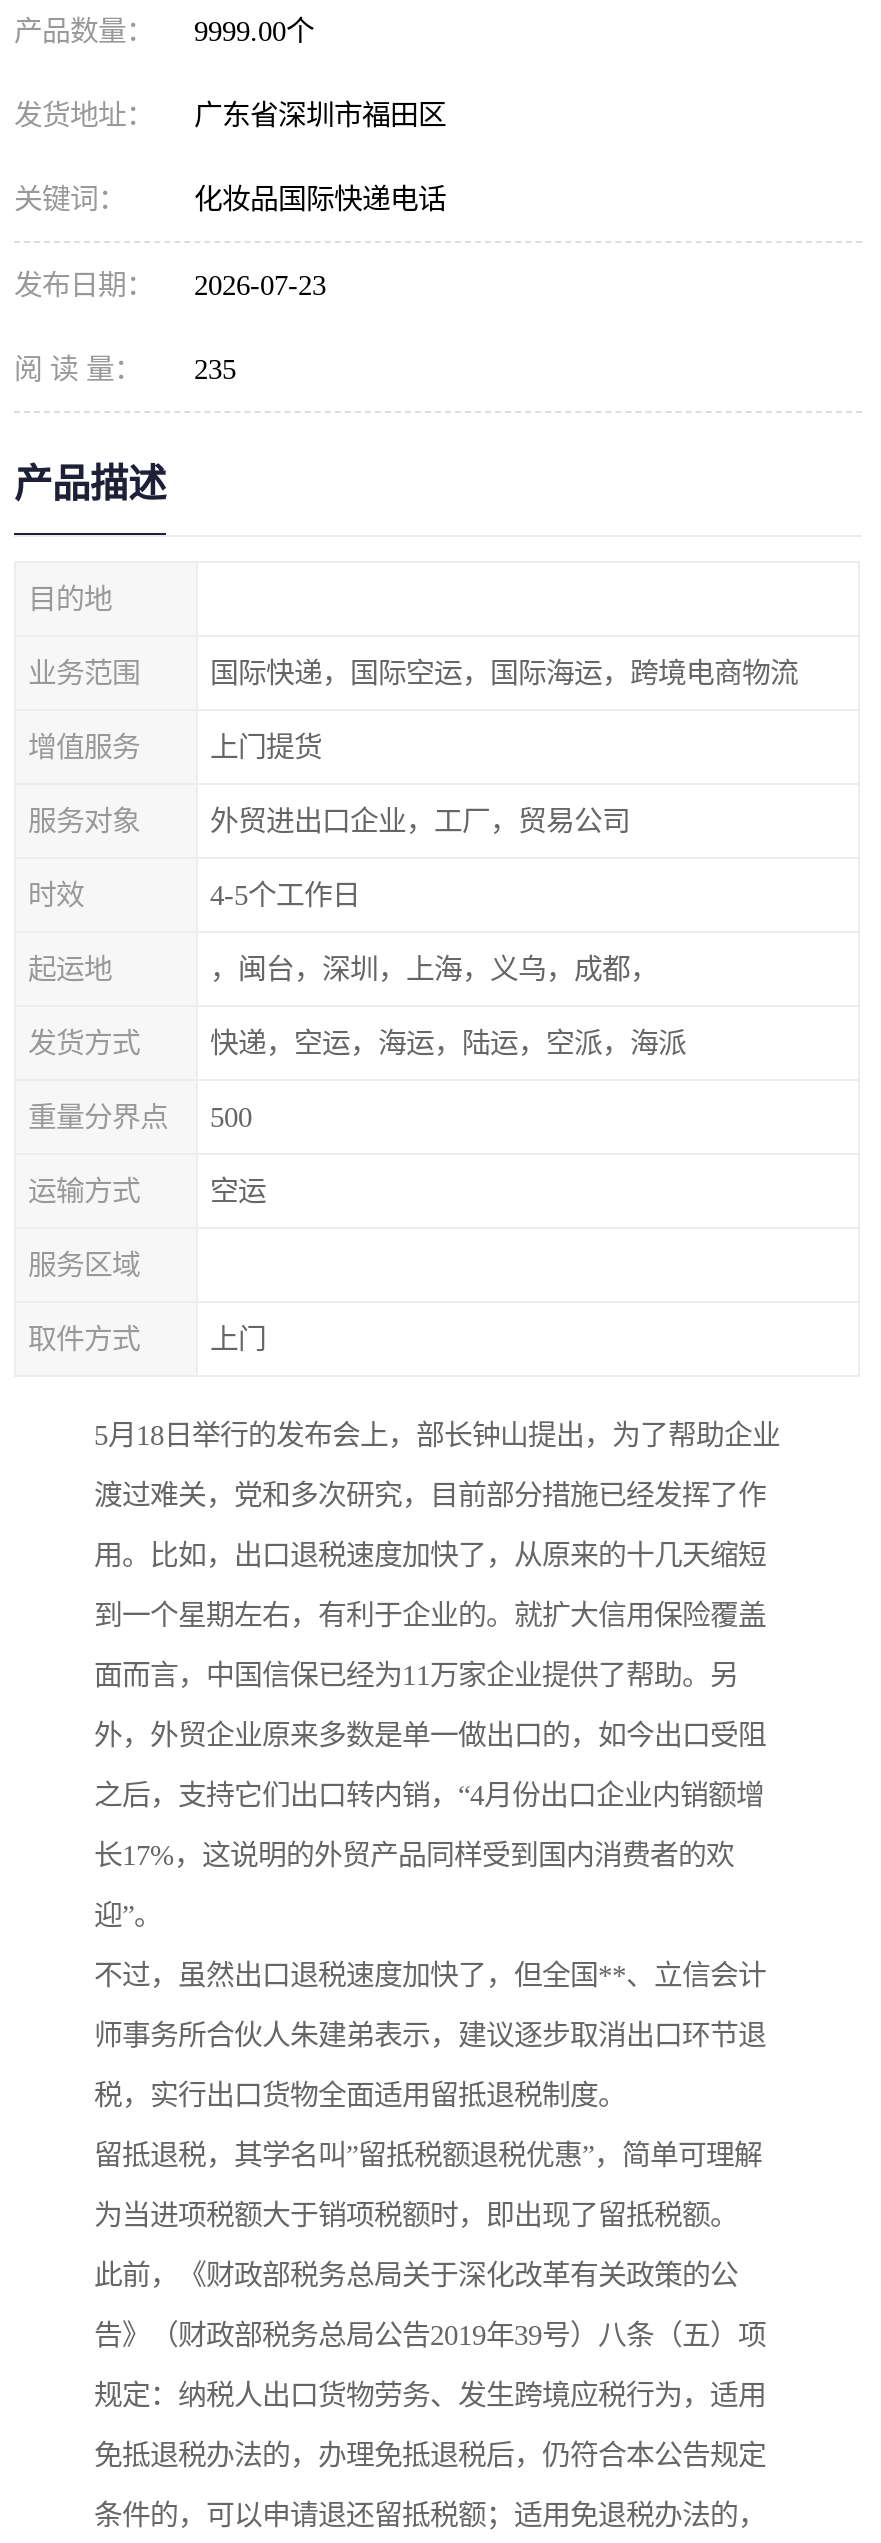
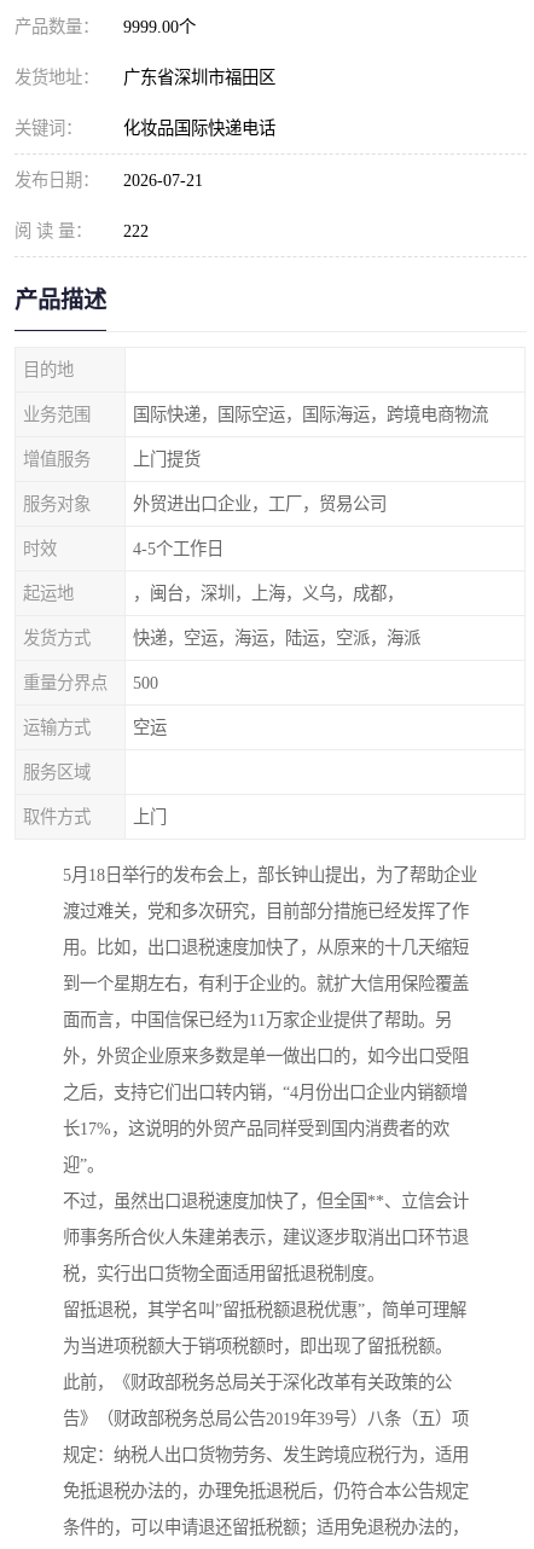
- 发布日期： 2026-07-23
+ 发布日期： 2026-07-21

- 阅 读 量： 235
+ 阅 读 量： 222
